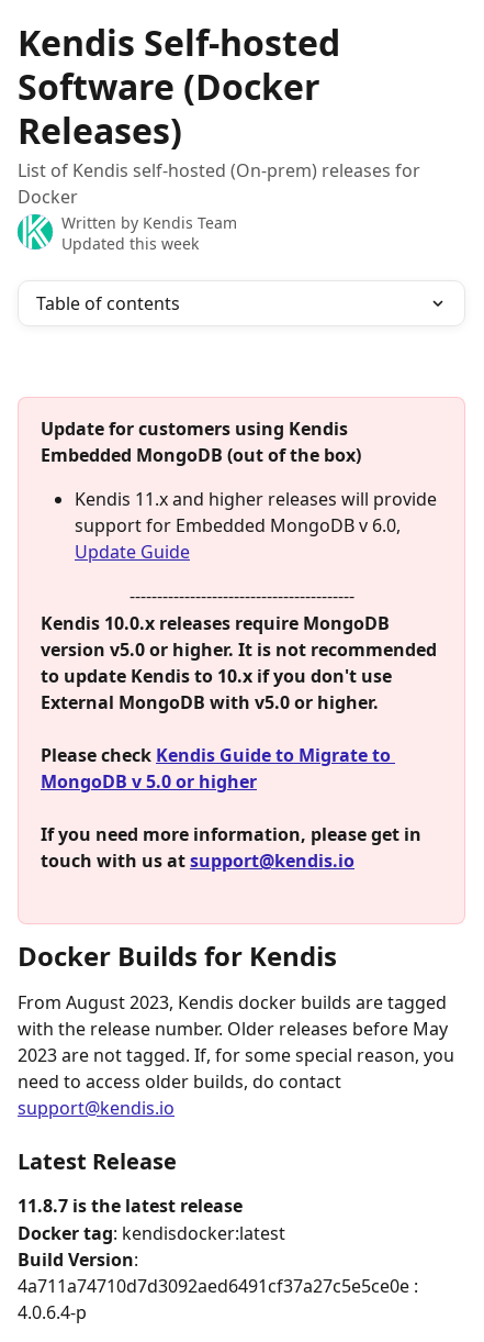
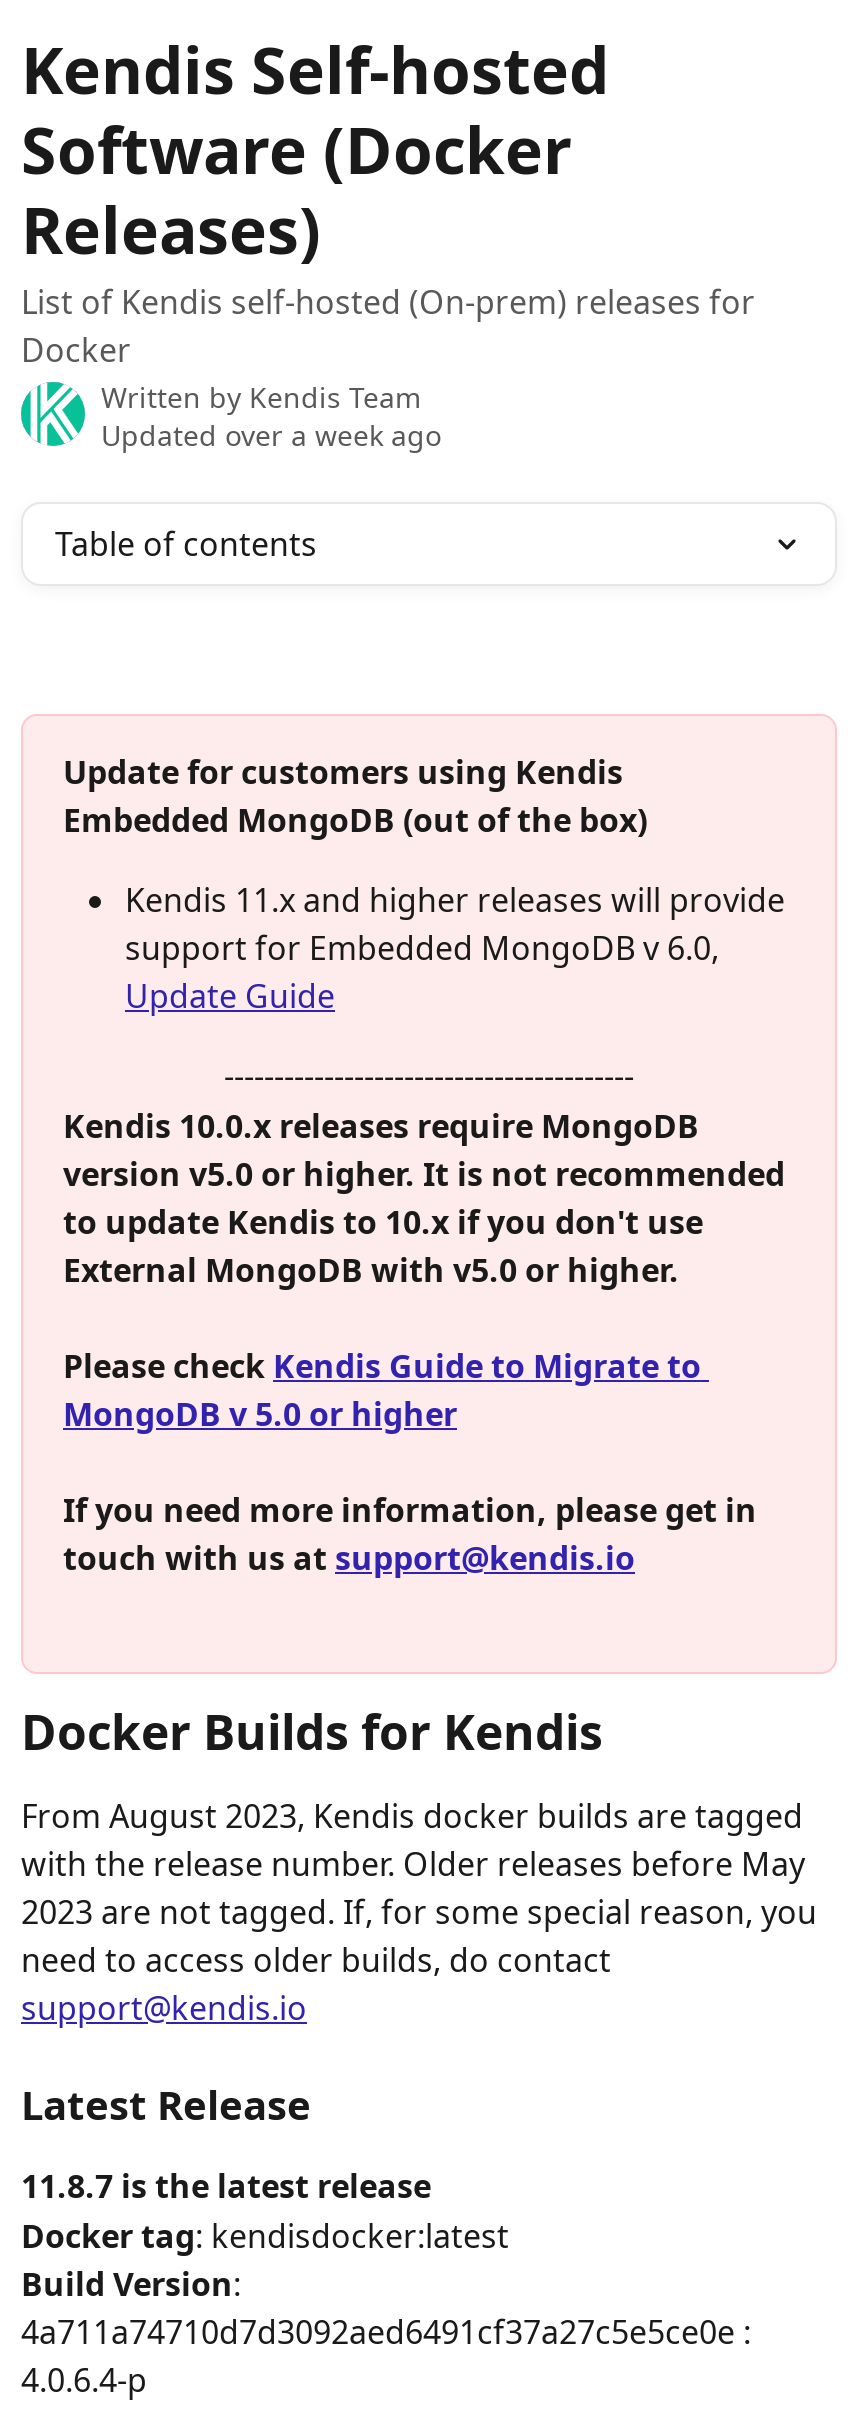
- Updated this week
+ Updated over a week ago
